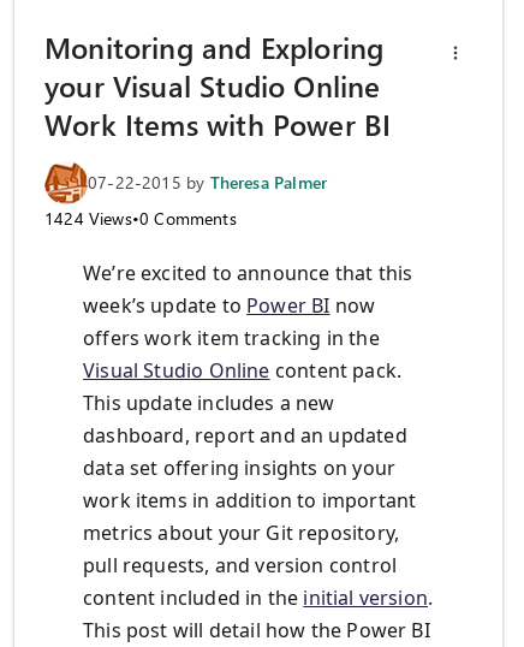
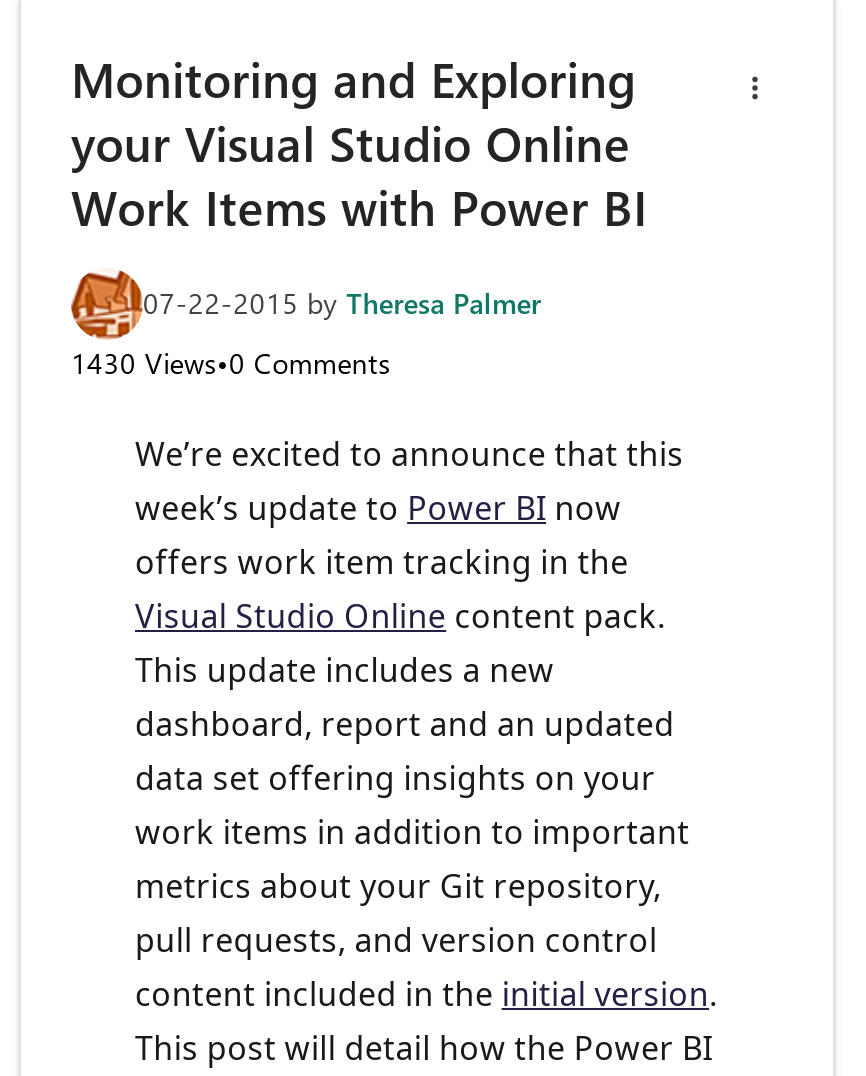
- 1424 Views•0 Comments
+ 1430 Views•0 Comments
